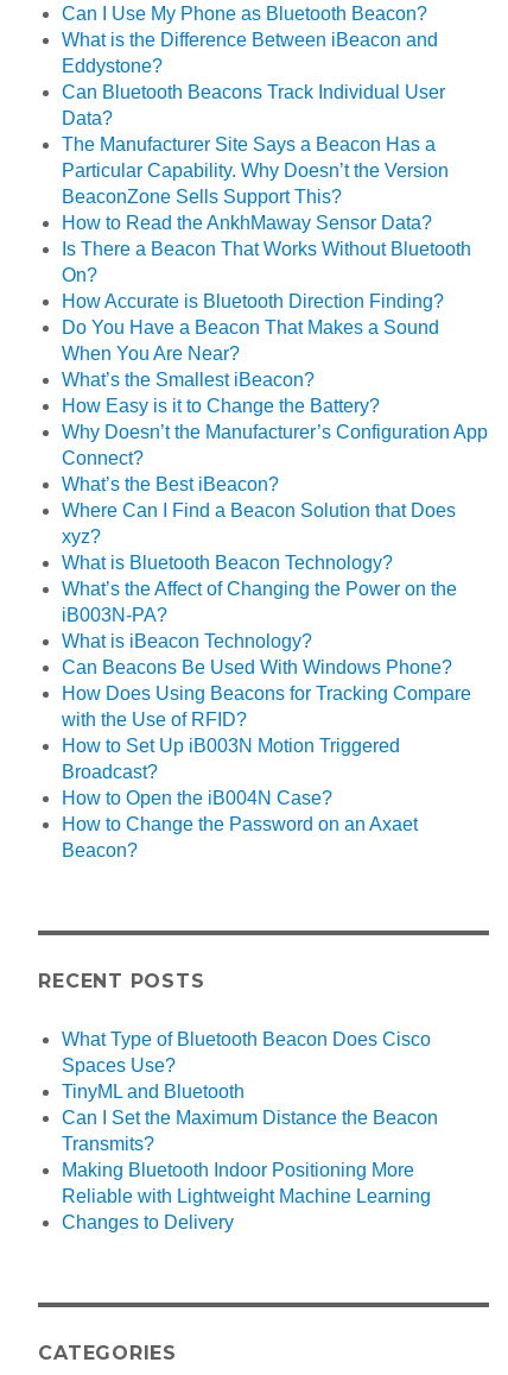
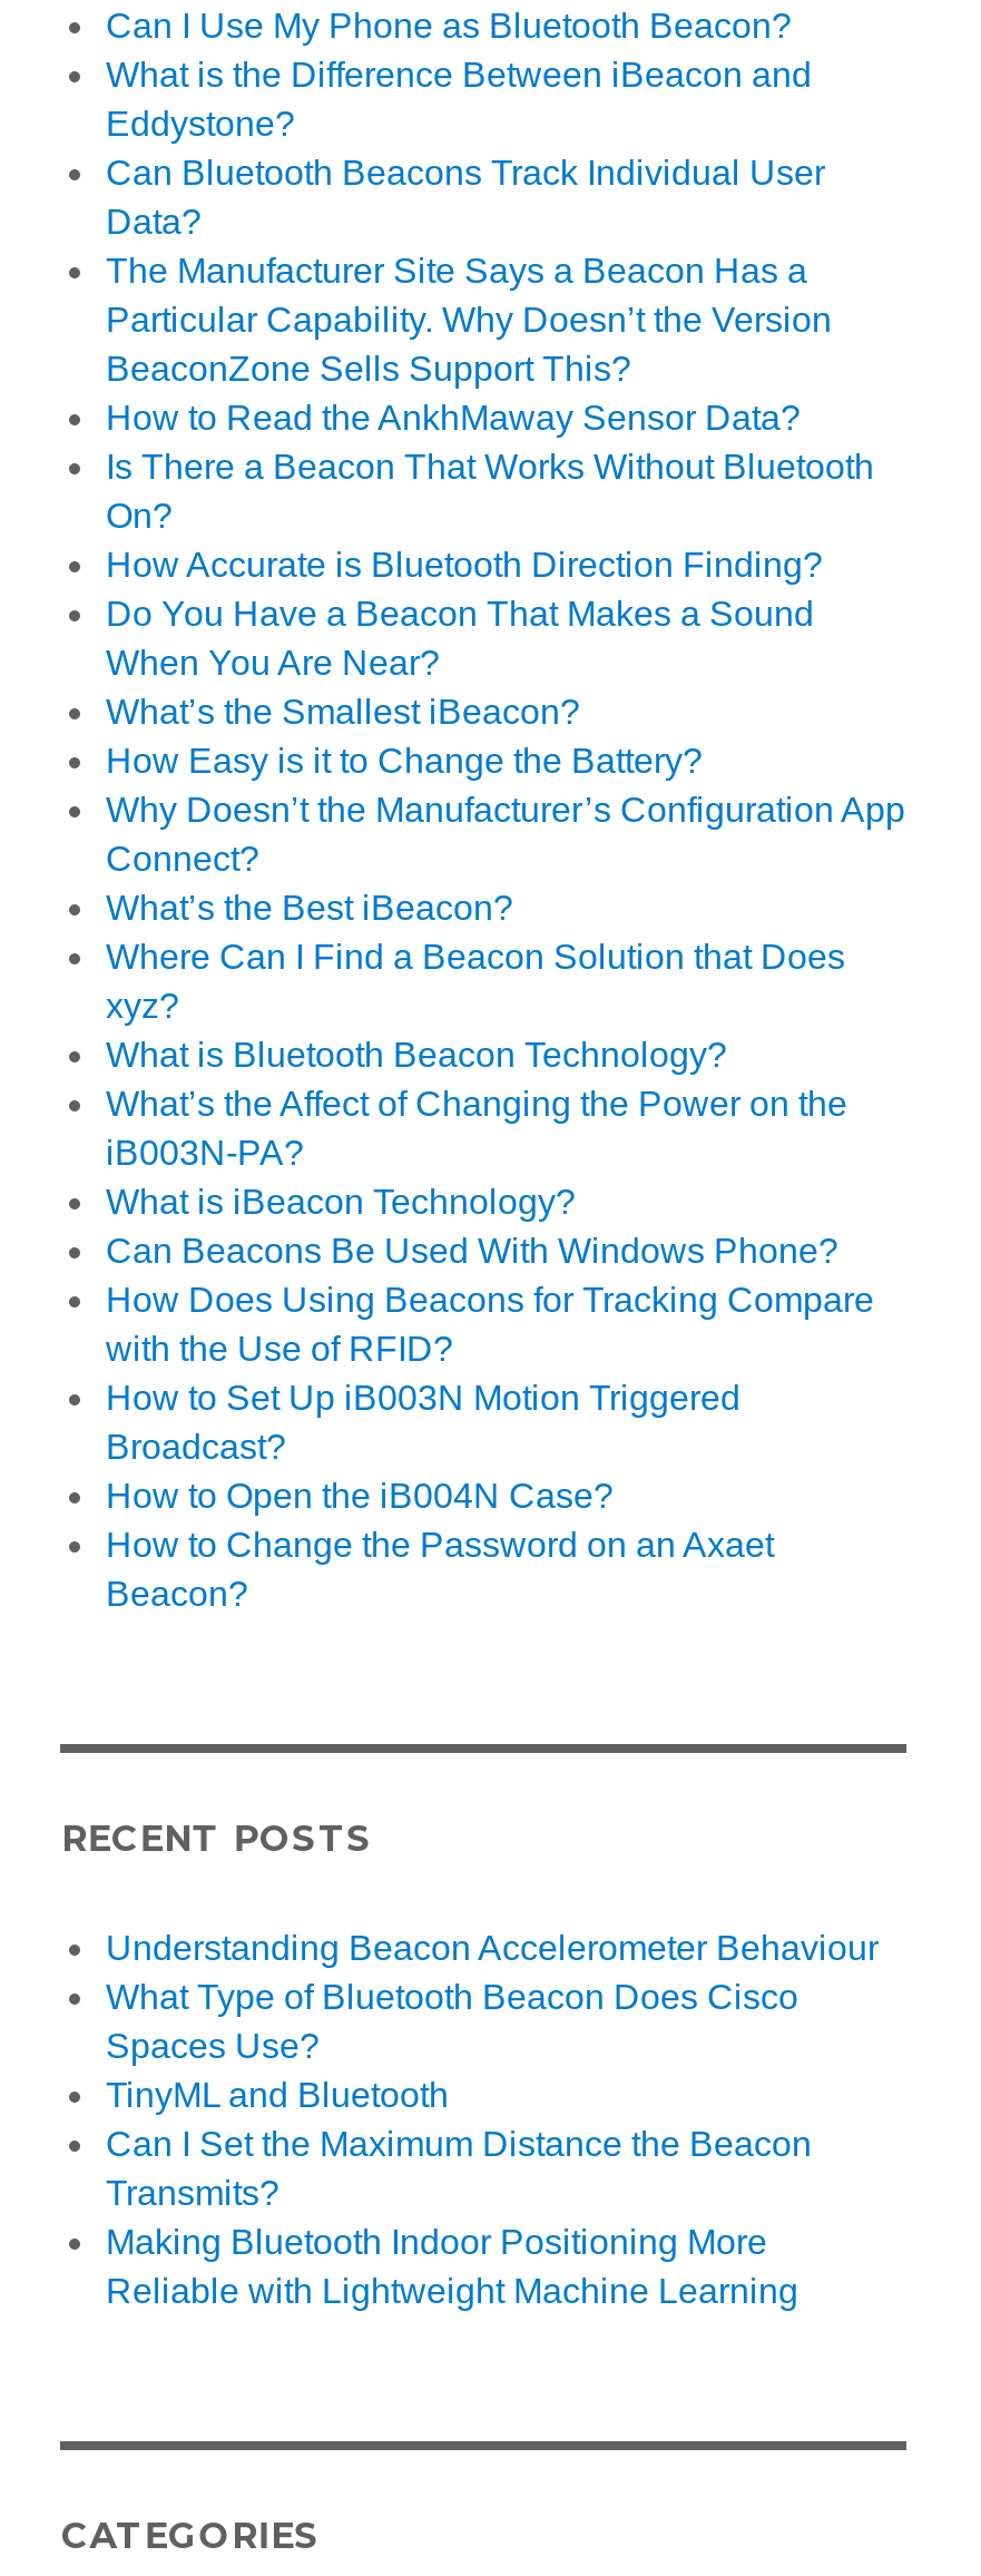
+ Understanding Beacon Accelerometer Behaviour

moved down: What Type of Bluetooth Beacon Does Cisco | Spaces Use? | TinyML and Bluetooth | Can I Set the Maximum Distance the Beacon | Transmits? | Making Bluetooth Indoor Positioning More | Reliable with Lightweight Machine Learning

- Changes to Delivery
